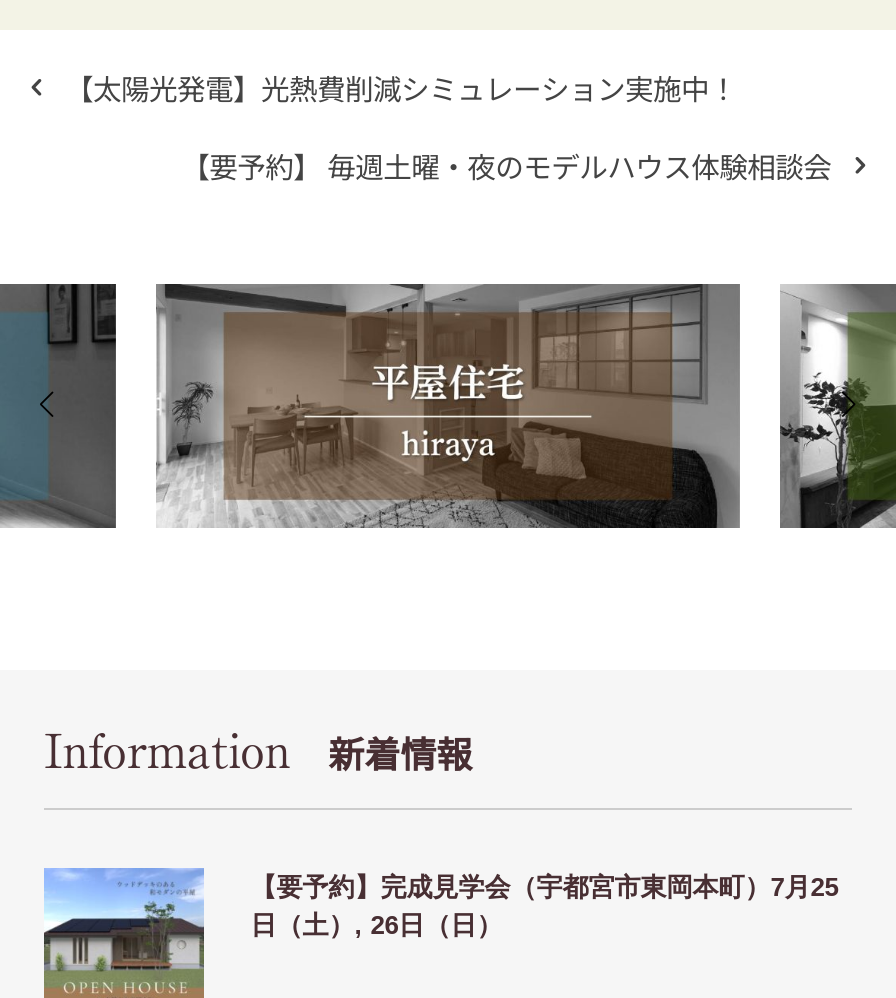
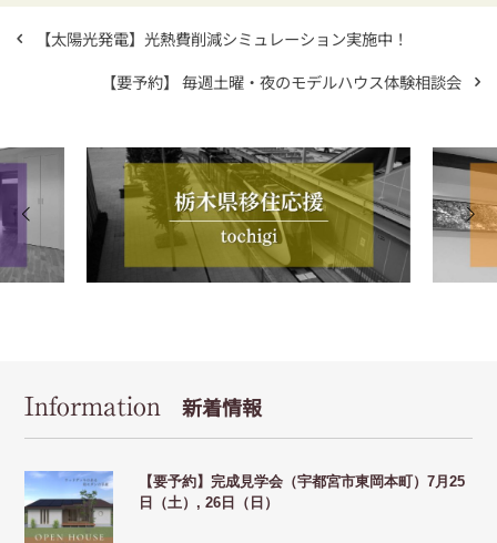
- [image]
+ [image]

- [image]
+ [image]

- [image]
+ [image]
